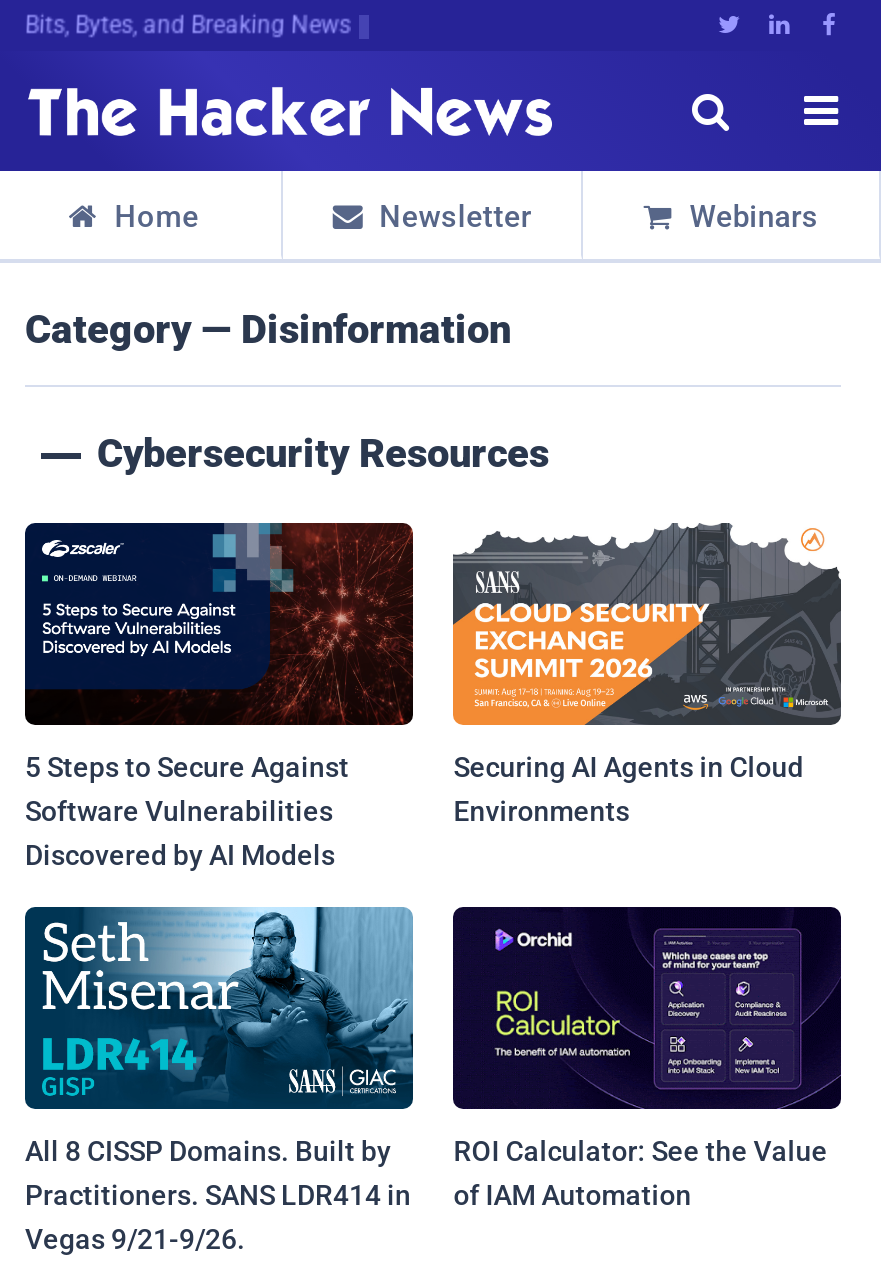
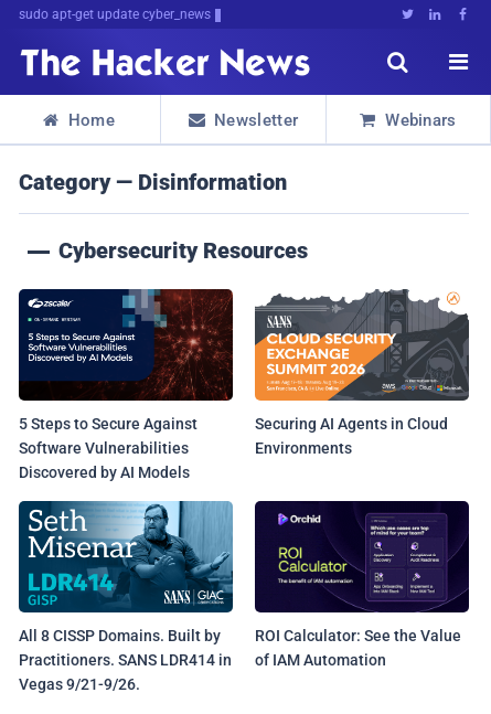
- Bits, Bytes, and Breaking News
+ sudo apt-get update cyber_news
